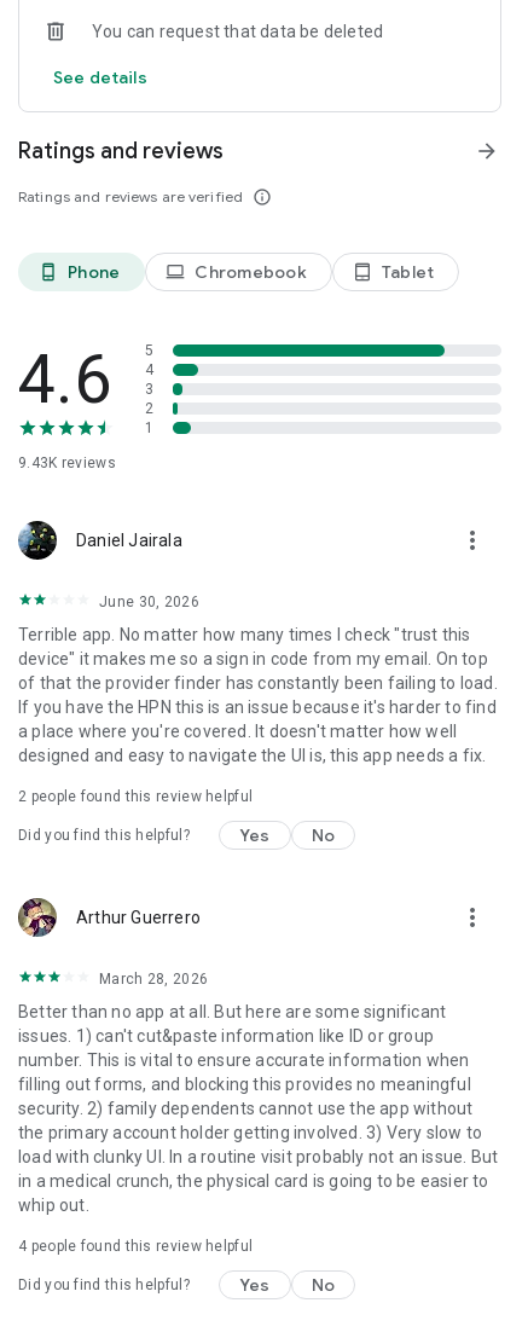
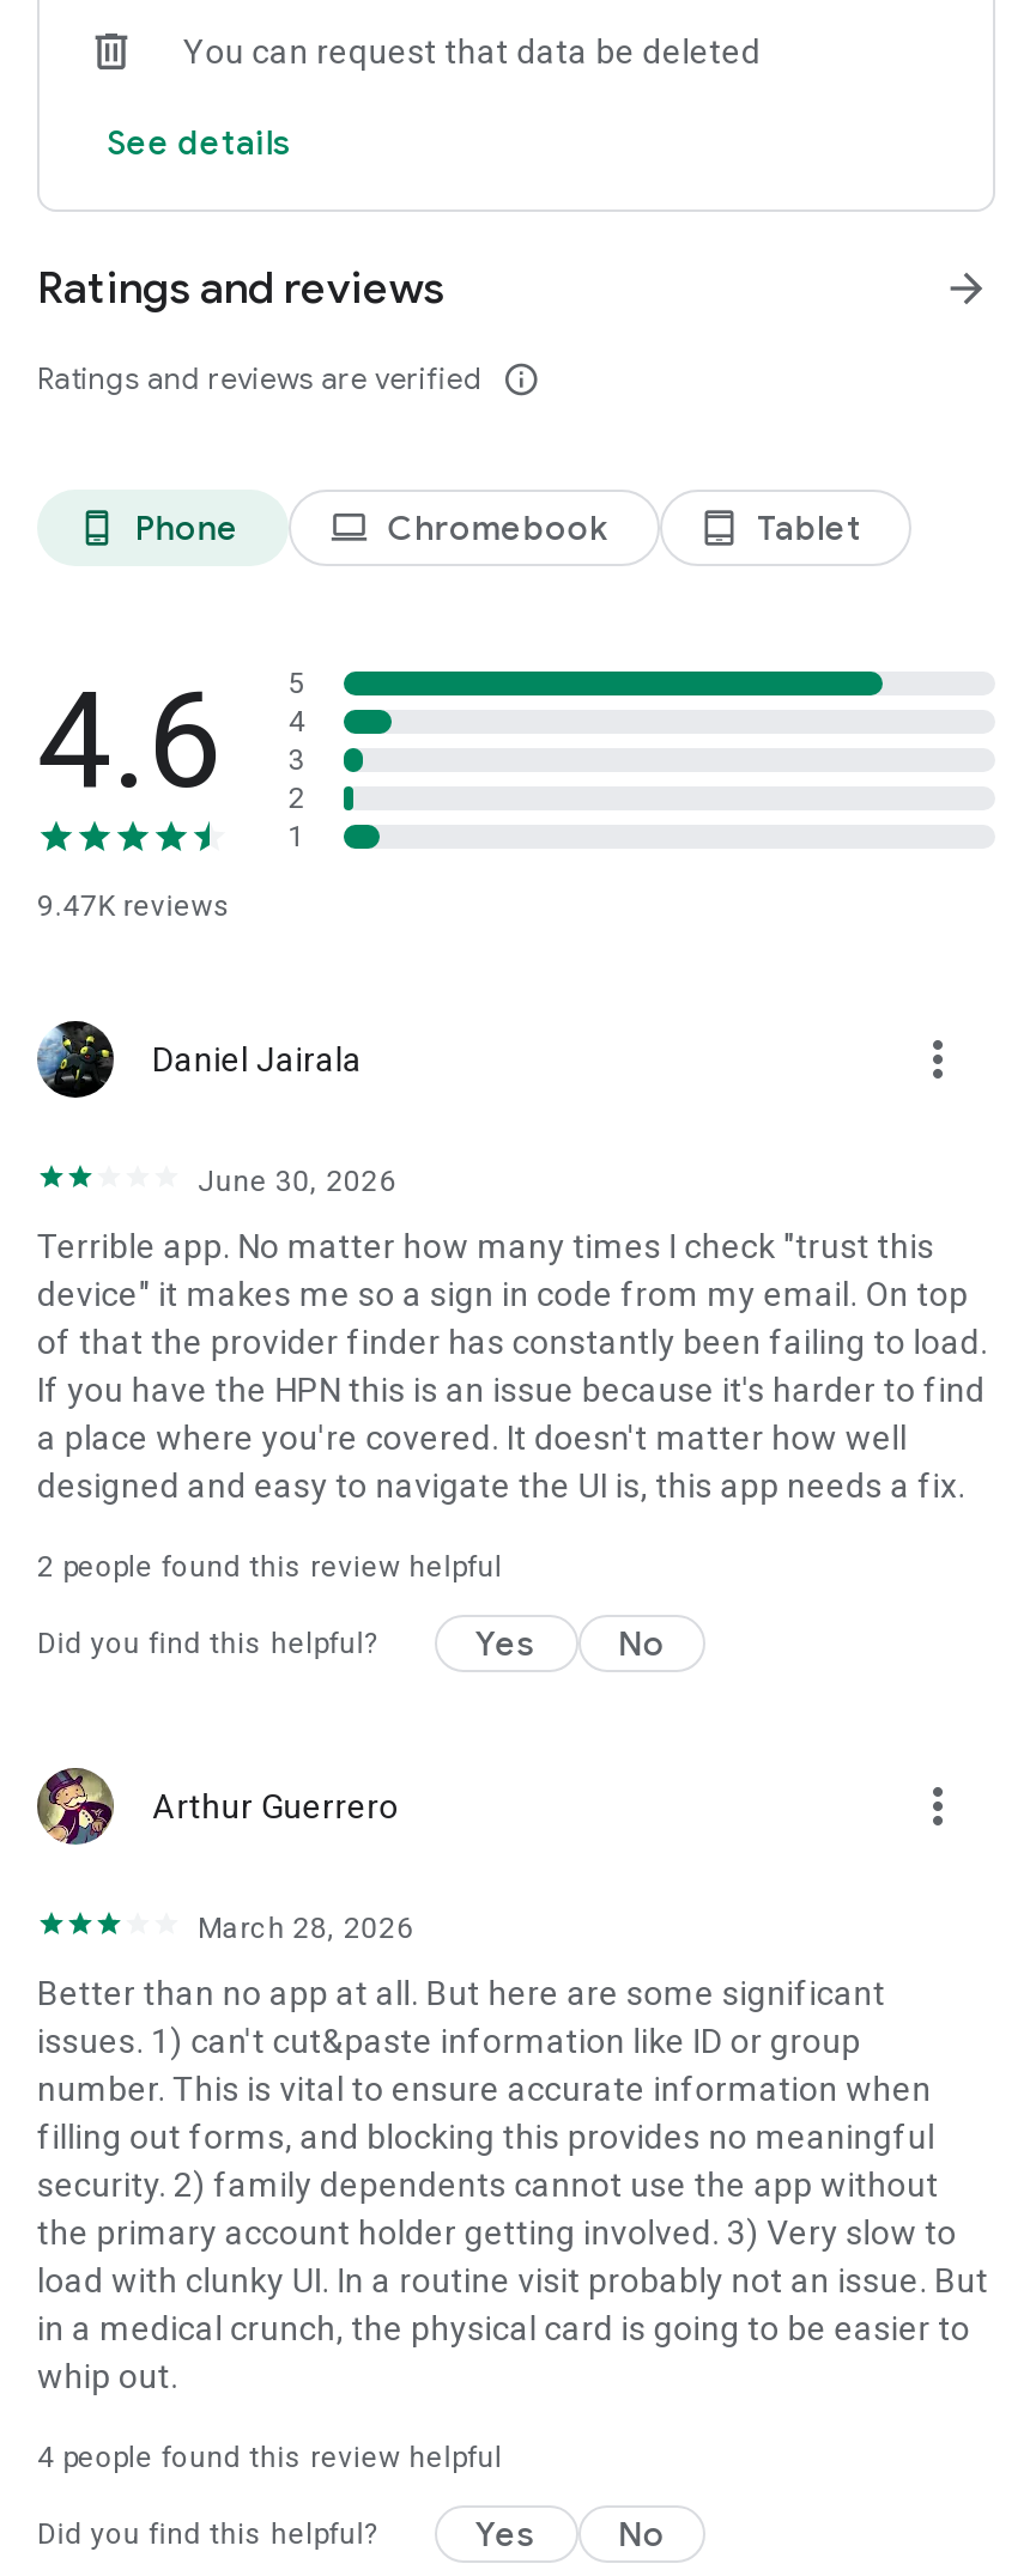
- 9.43K reviews
+ 9.47K reviews
